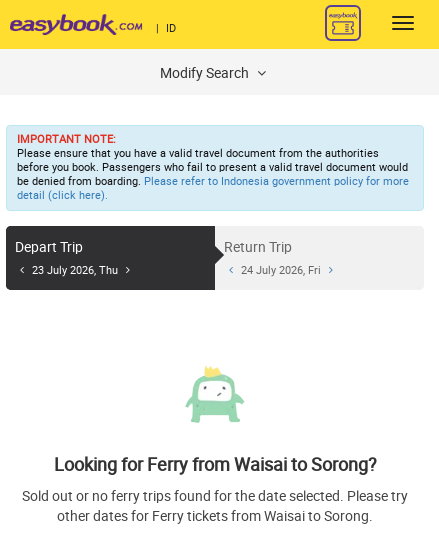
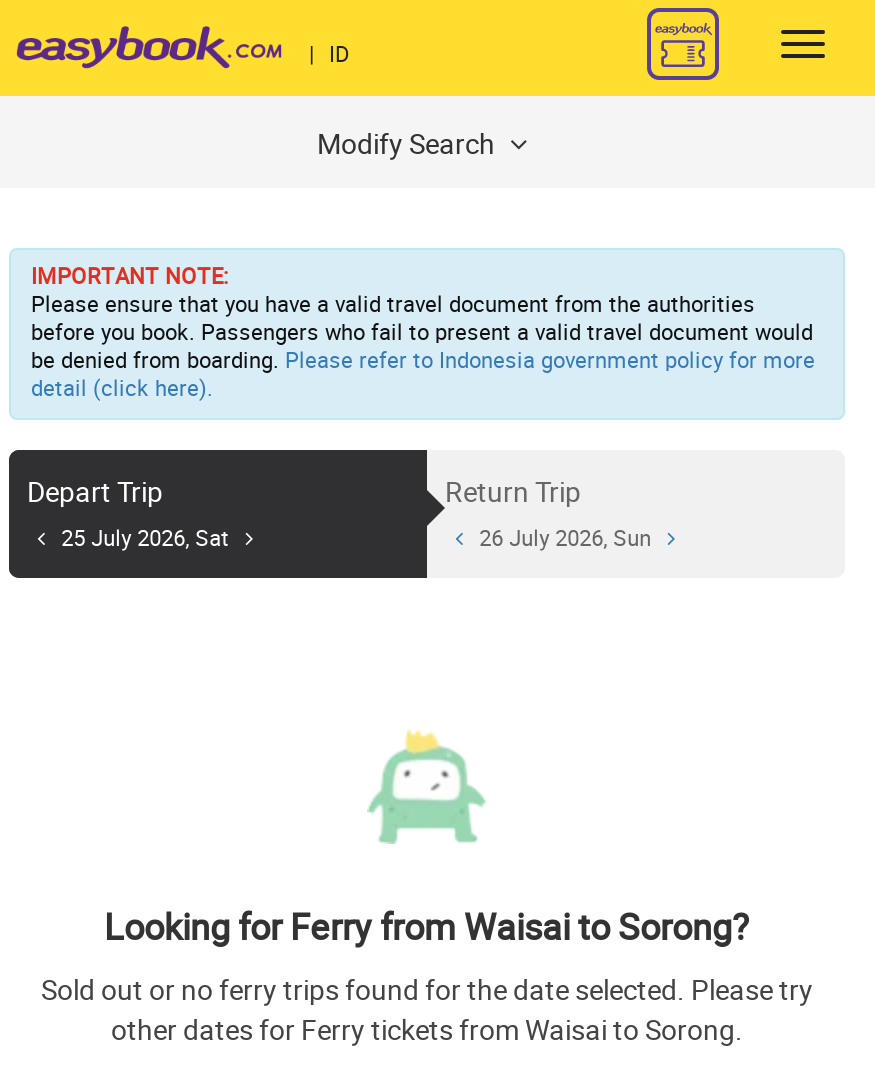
- 23 July 2026, Thu
+ 25 July 2026, Sat

- 24 July 2026, Fri
+ 26 July 2026, Sun
